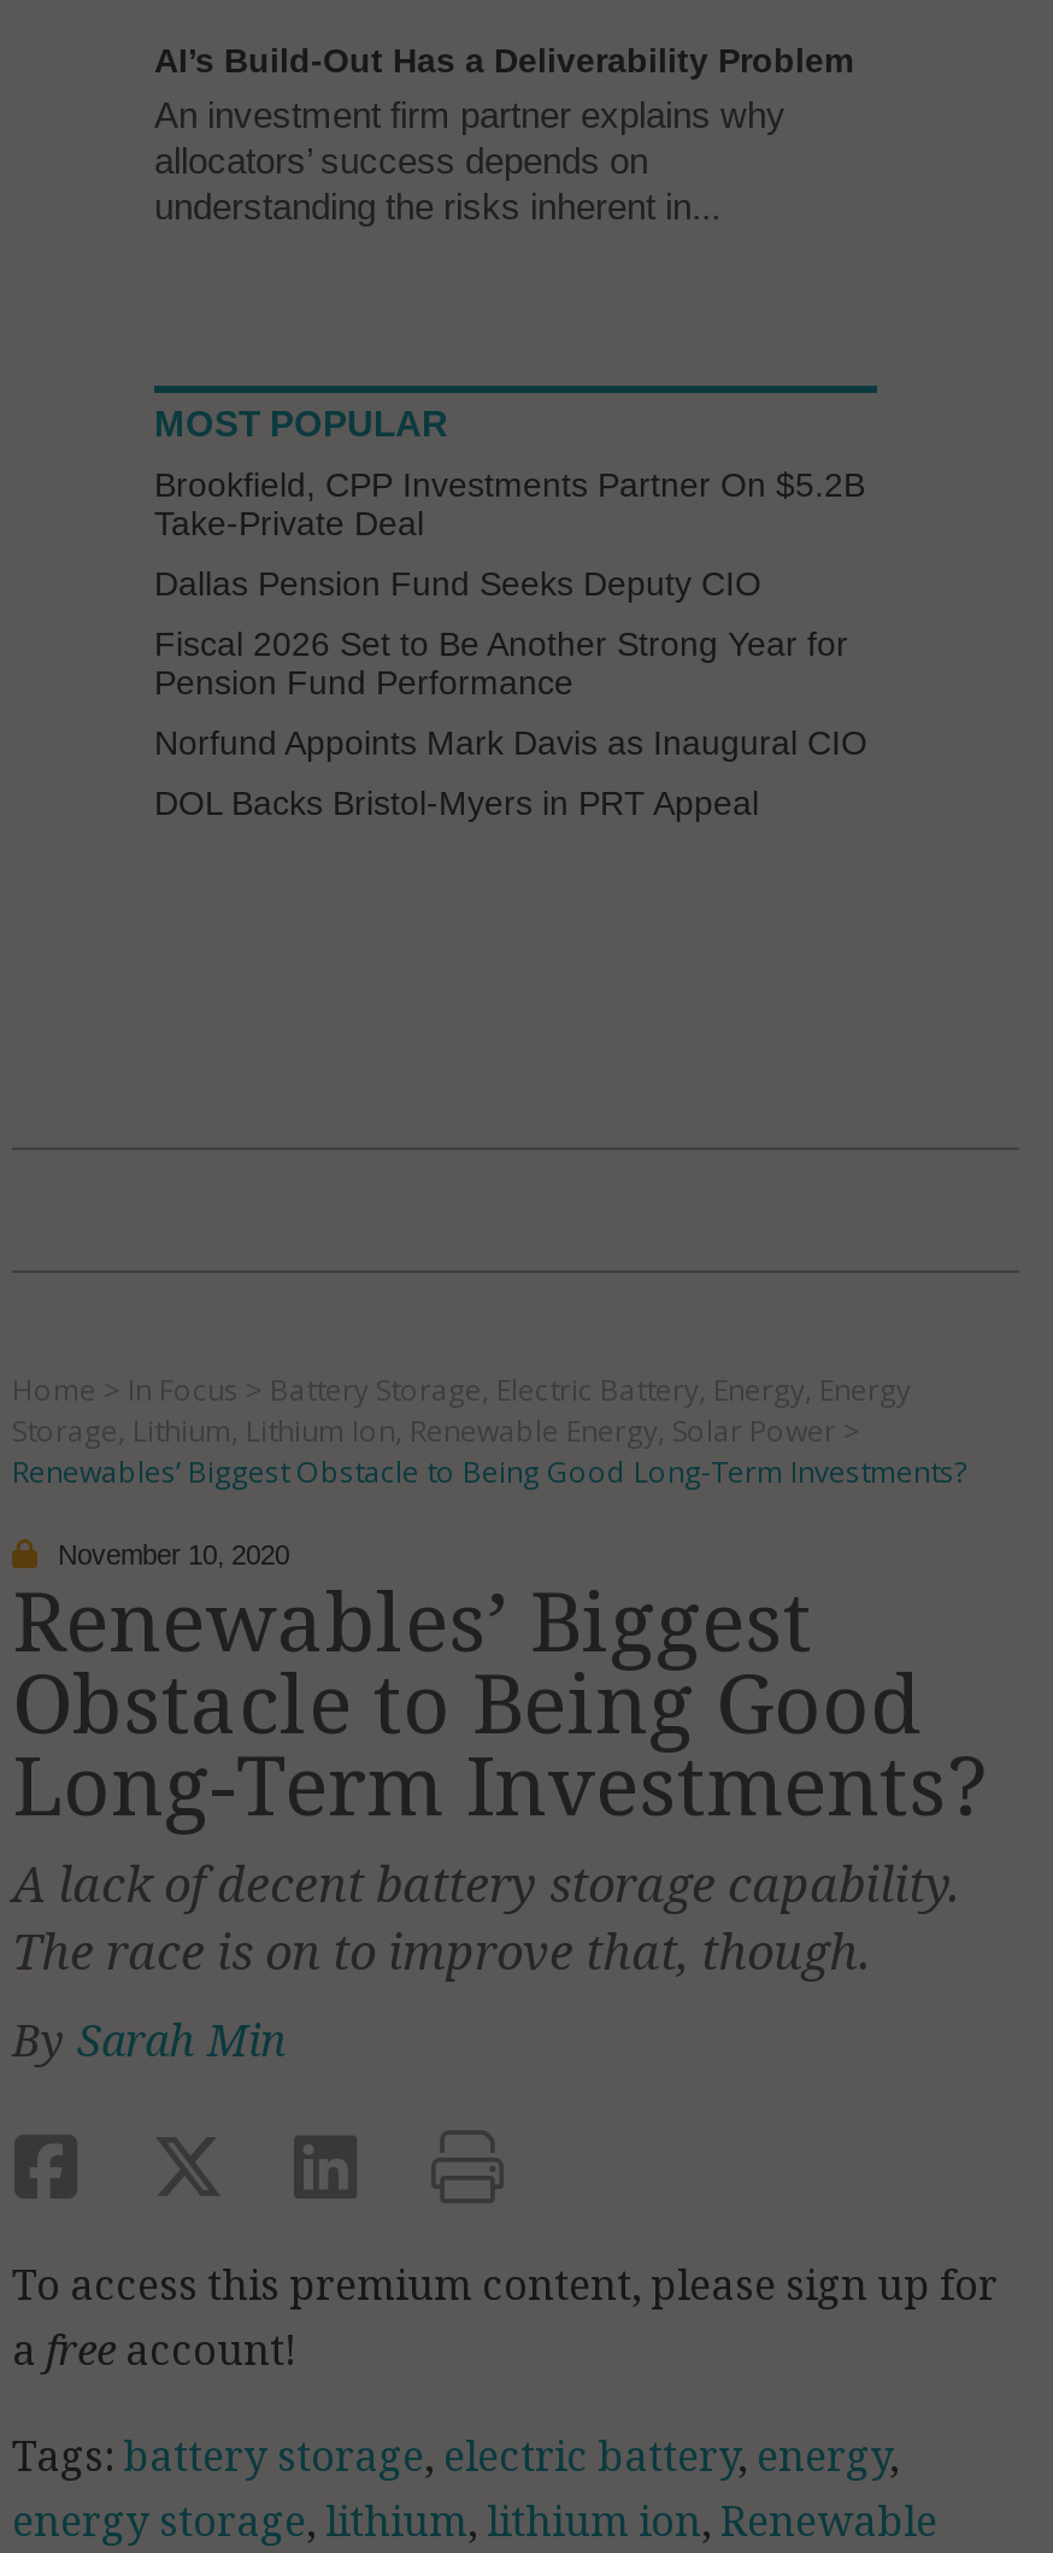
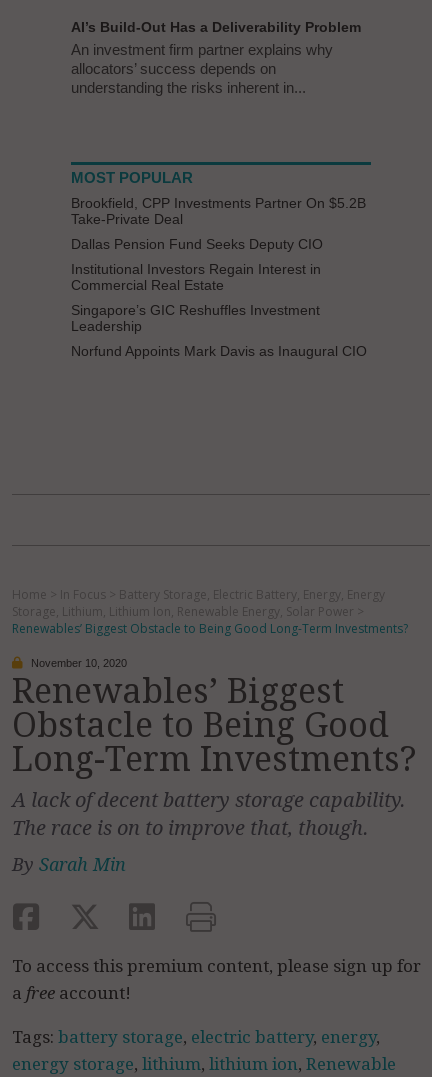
- Fiscal 2026 Set to Be Another Strong Year for
- Pension Fund Performance
+ Institutional Investors Regain Interest in
+ Commercial Real Estate
+ Singapore’s GIC Reshuffles Investment
+ Leadership

moved down: Norfund Appoints Mark Davis as Inaugural CIO

- DOL Backs Bristol-Myers in PRT Appeal
